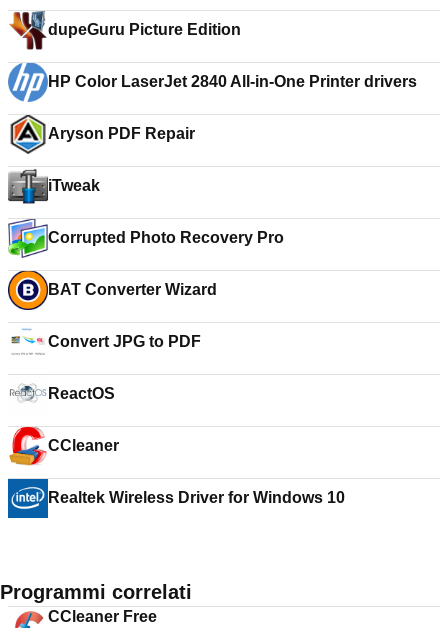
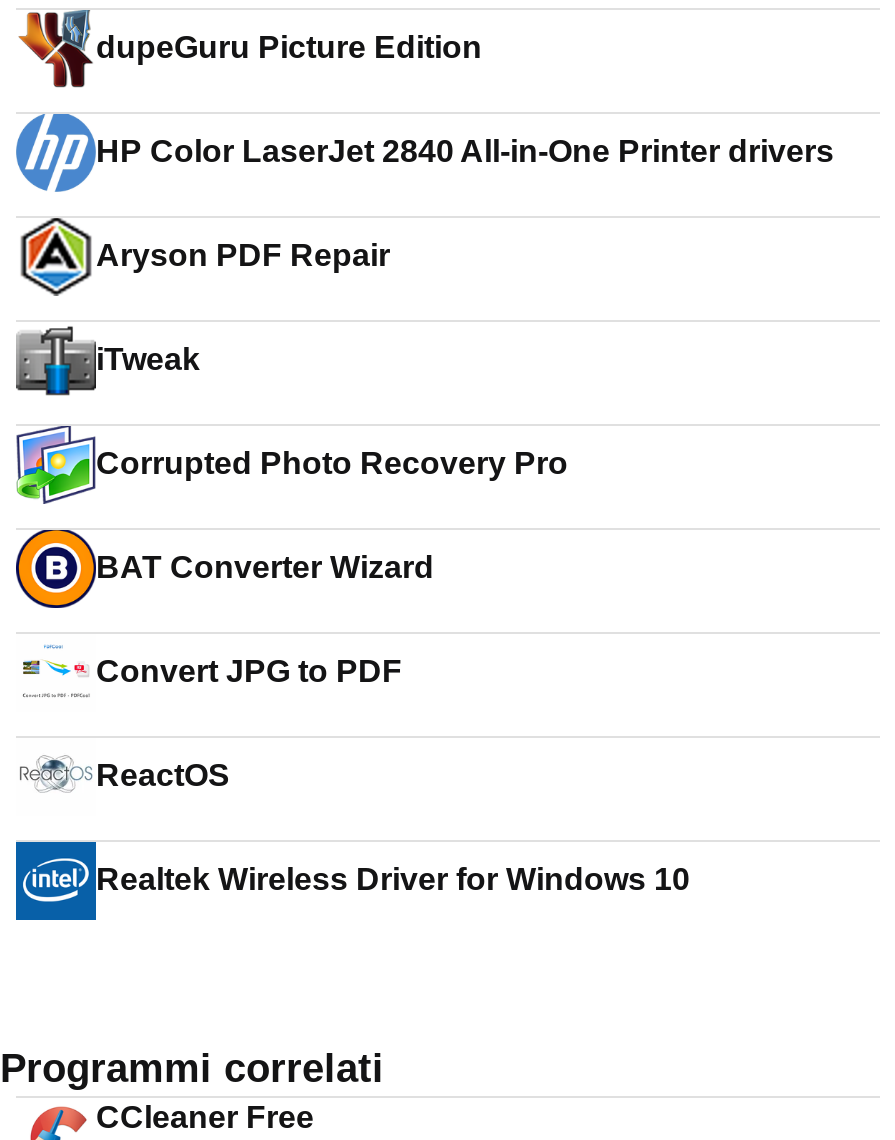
- [image]
- CCleaner
